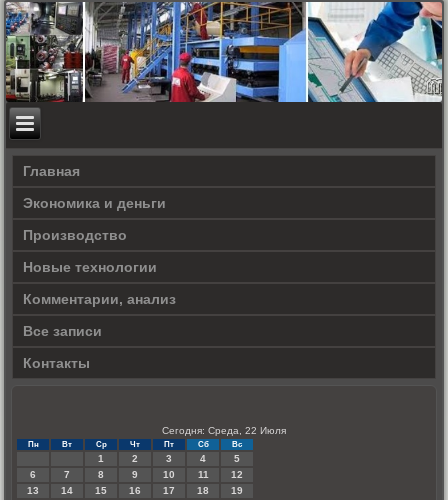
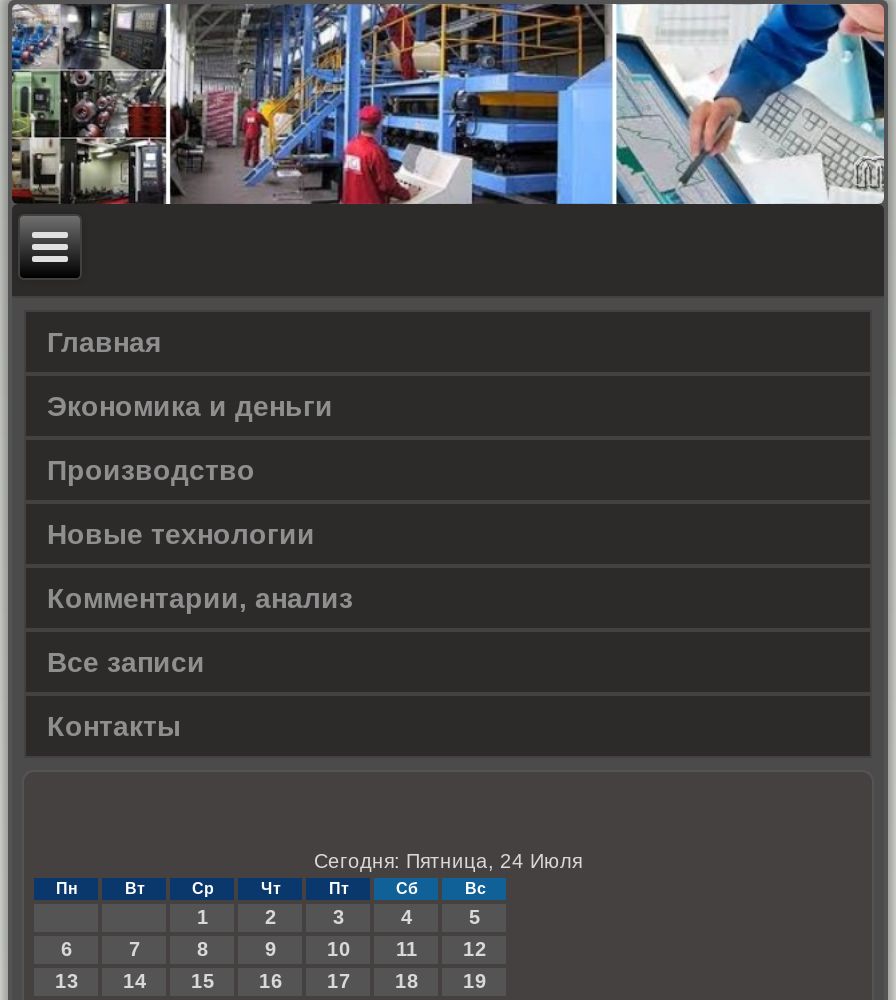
- Сегодня: Среда, 22 Июля
+ Сегодня: Пятница, 24 Июля
